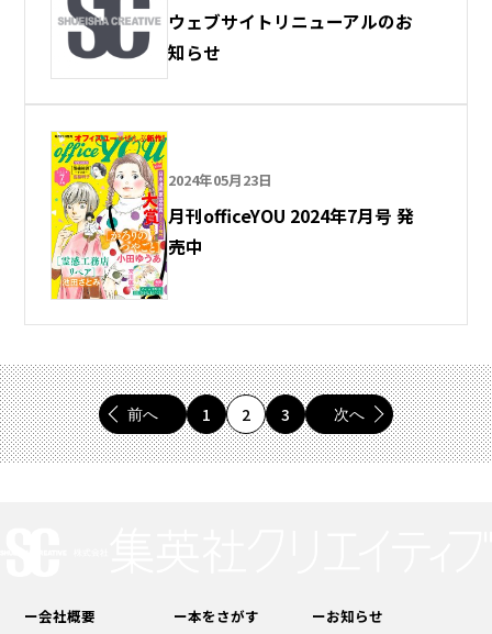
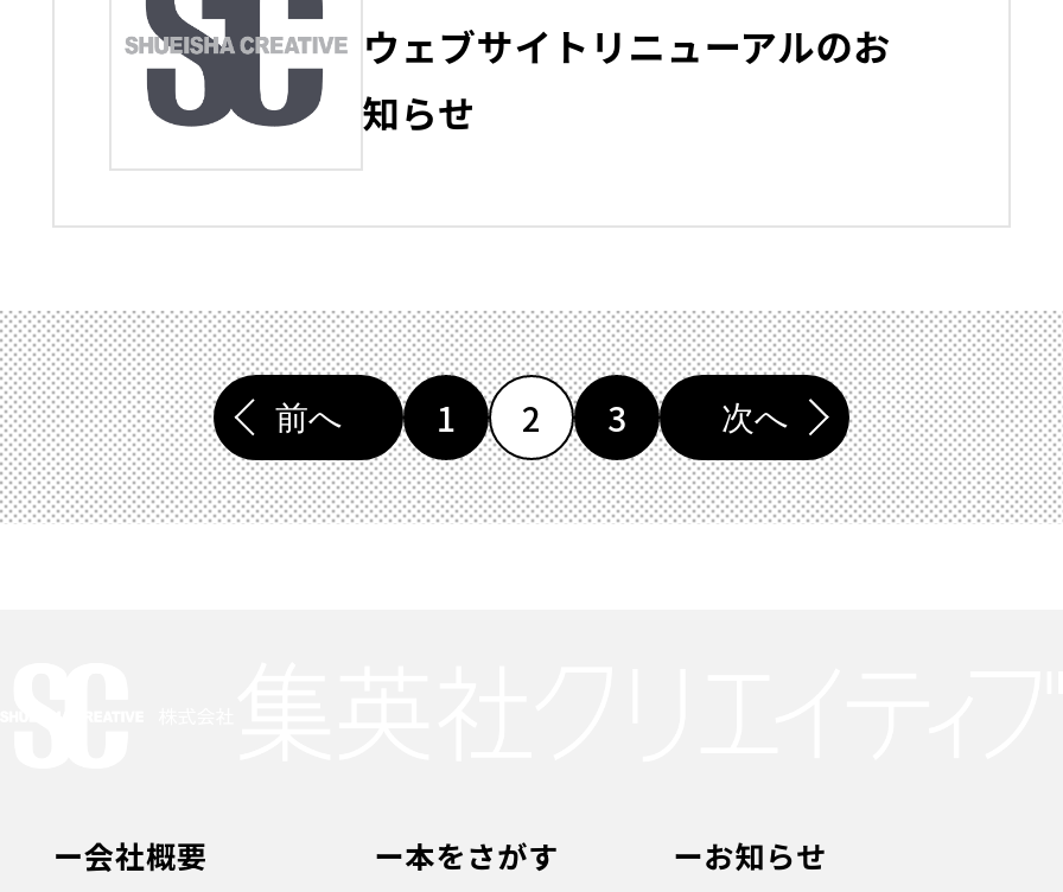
- [image]
- 2024年05月23日
- 月刊officeYOU 2024年7月号 発
- 売中
